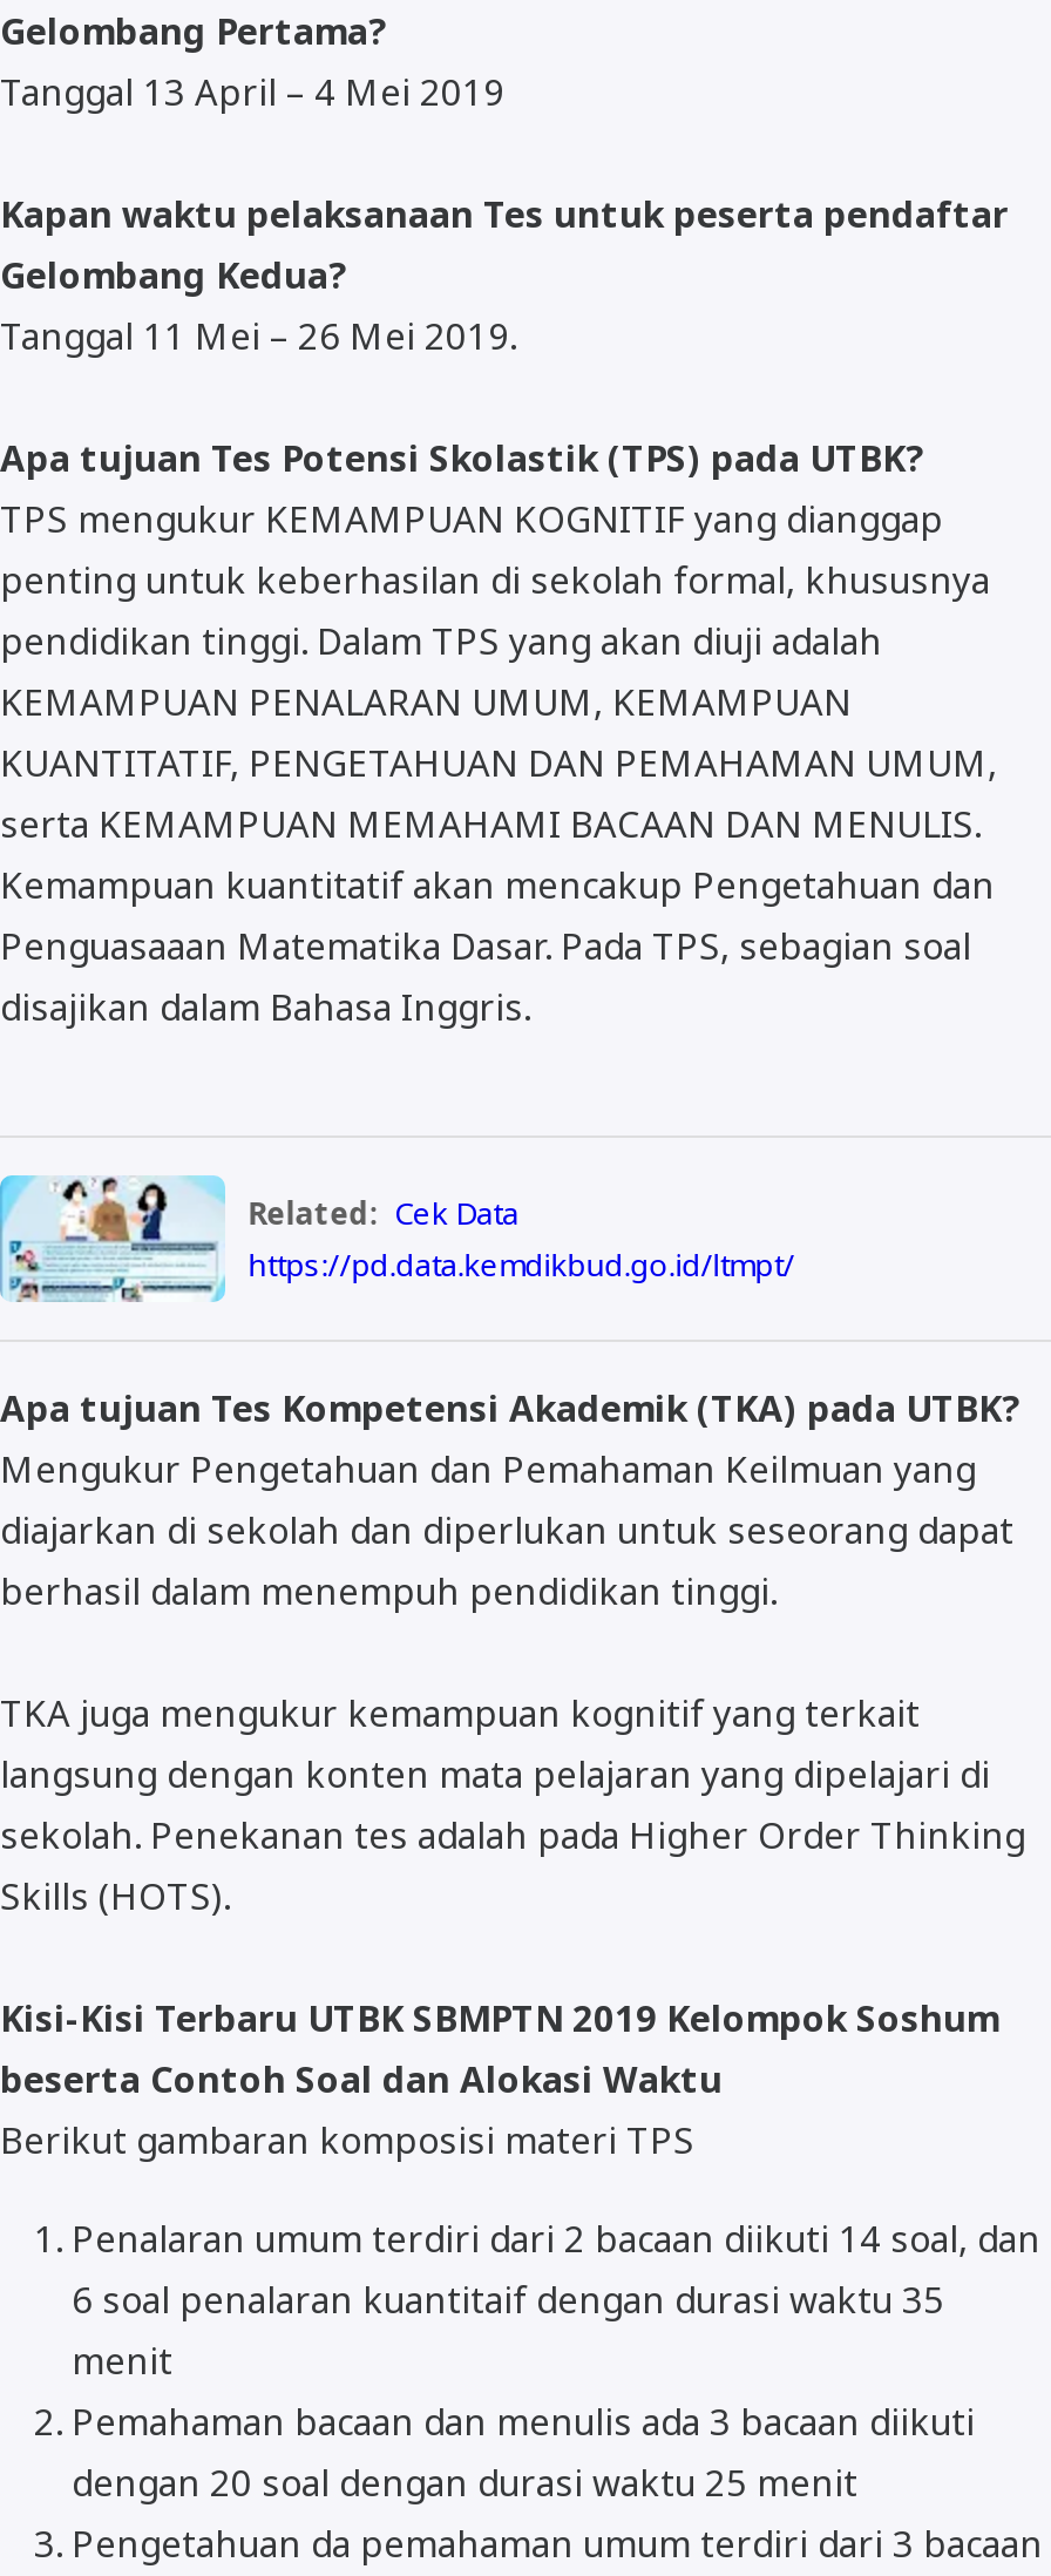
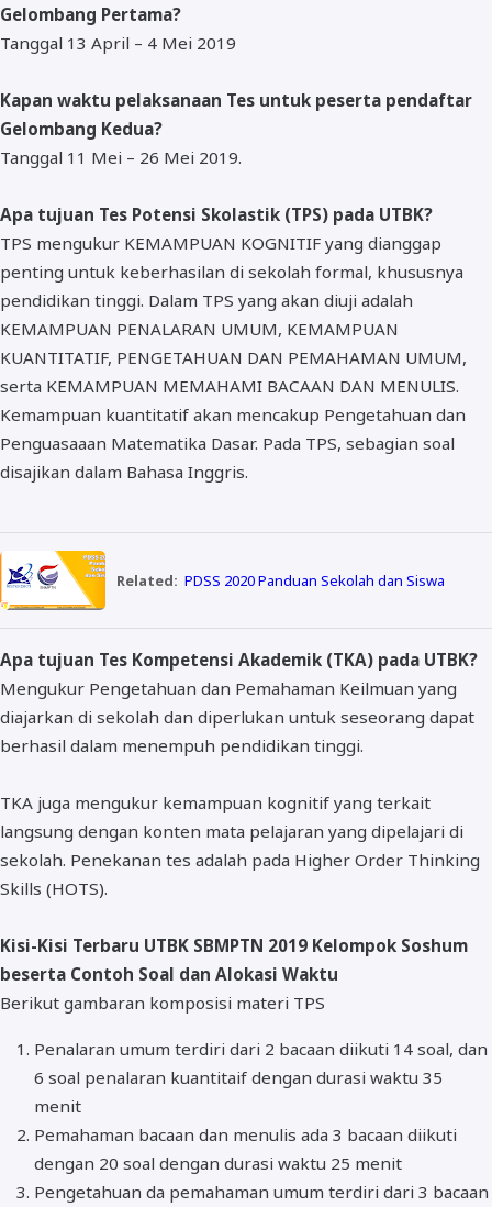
- [image]
- Related: Cek Data
- https://pd.data.kemdikbud.go.id/ltmpt/
+ [image]
+ Related: PDSS 2020 Panduan Sekolah dan Siswa
